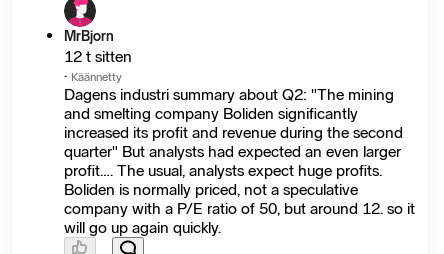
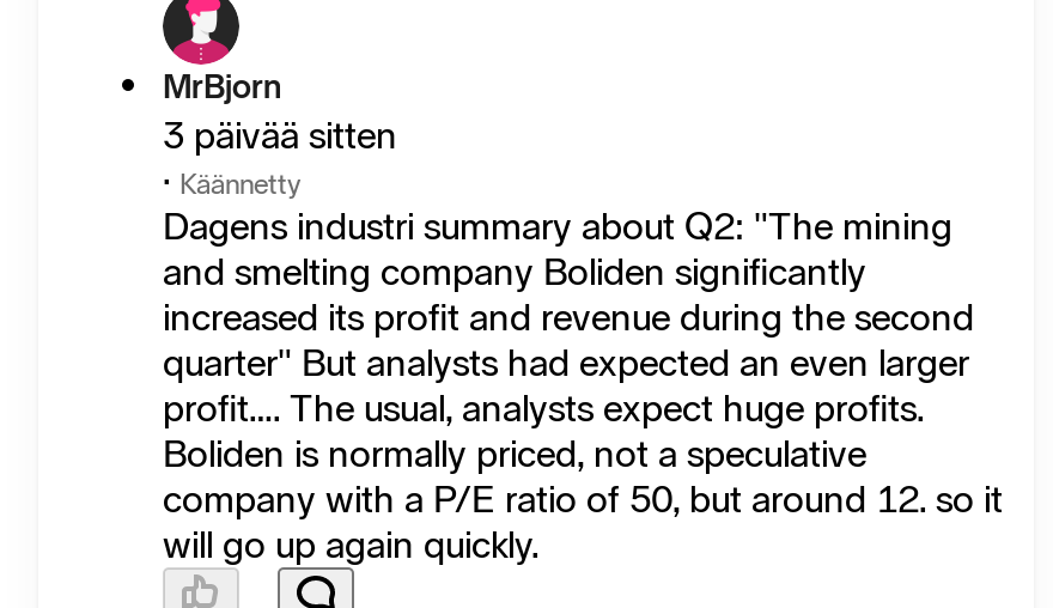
- 12 t sitten
+ 3 päivää sitten
